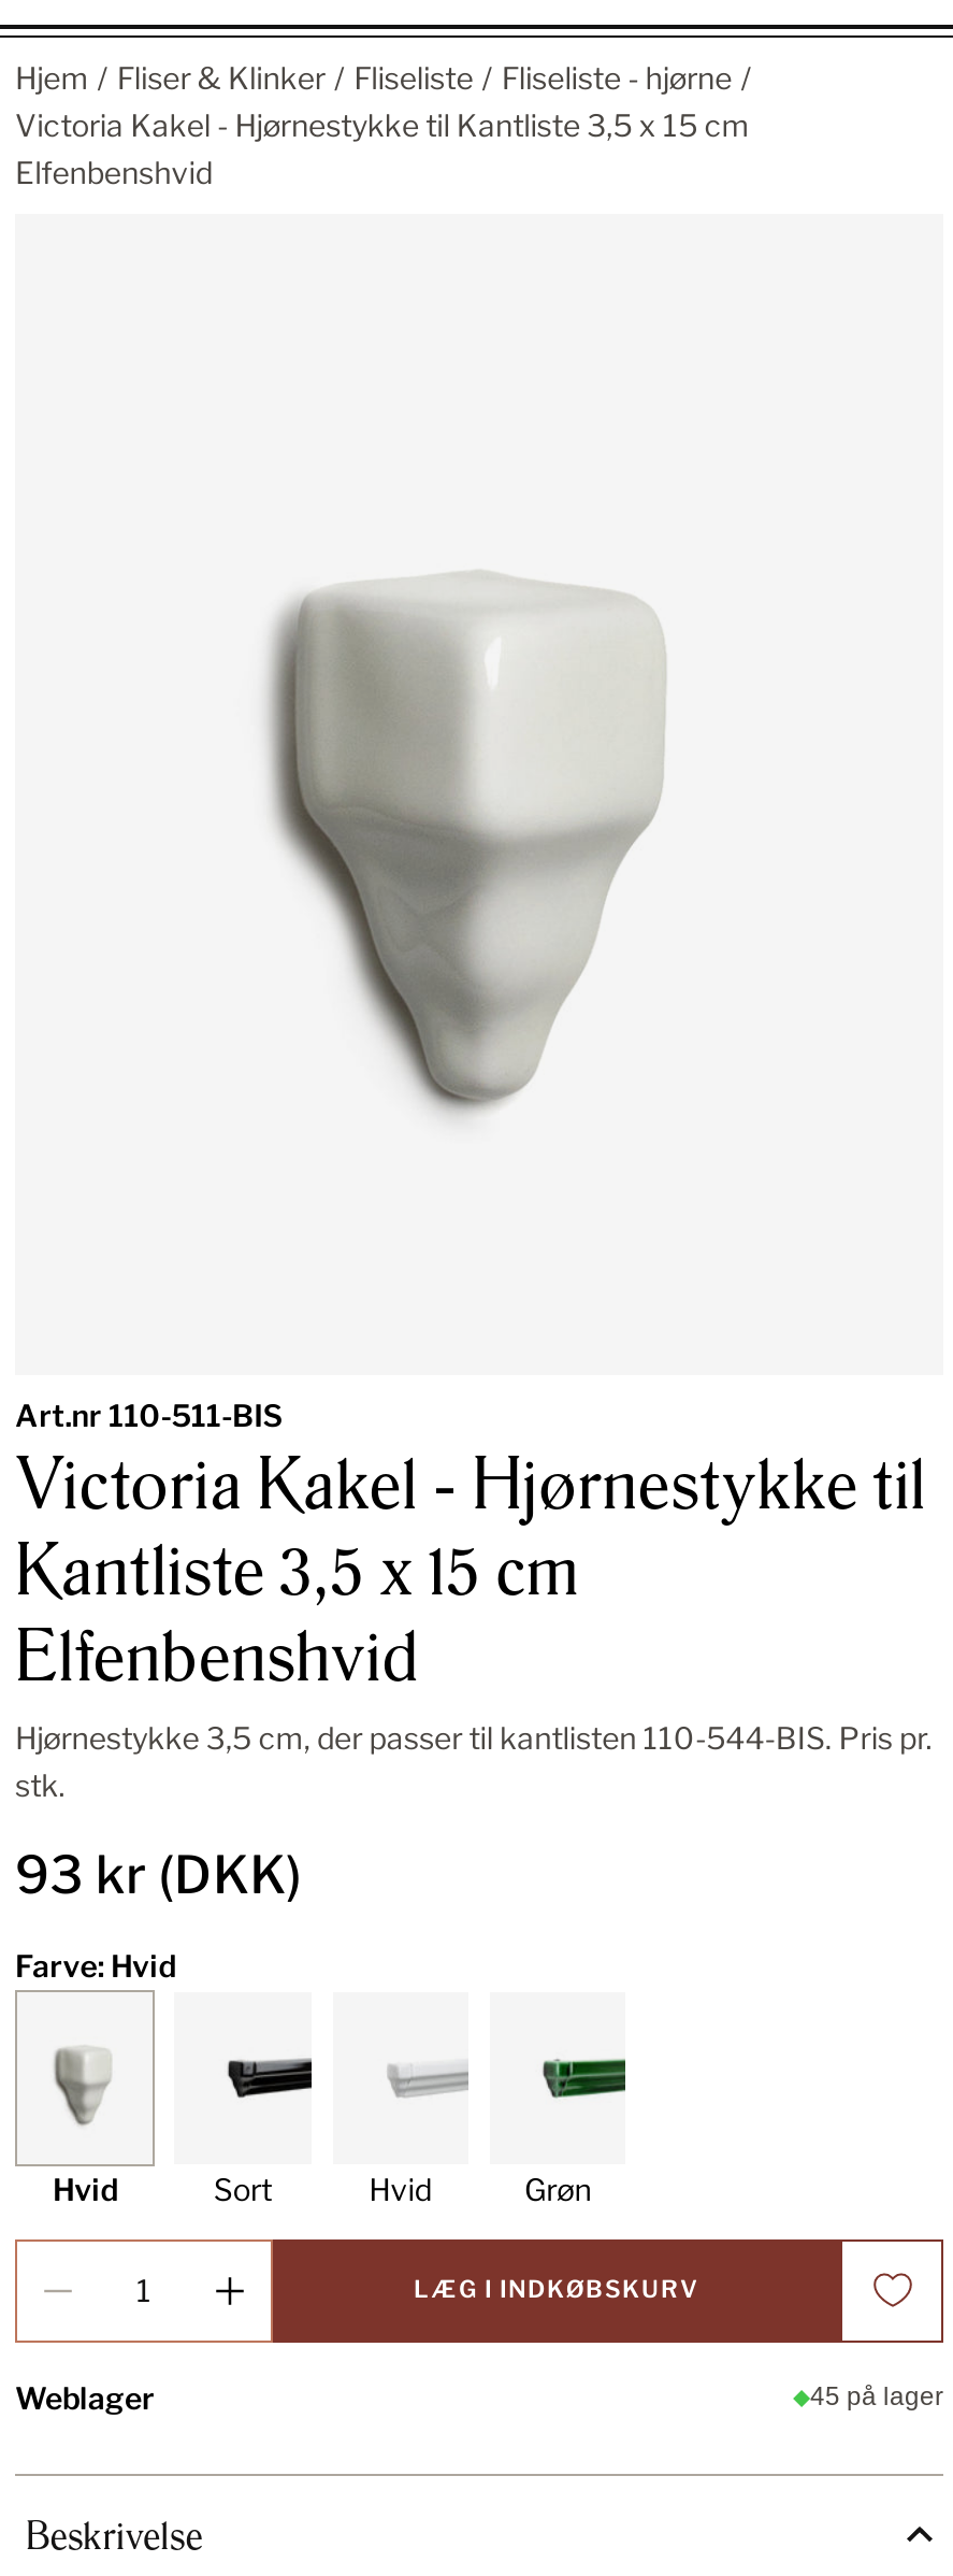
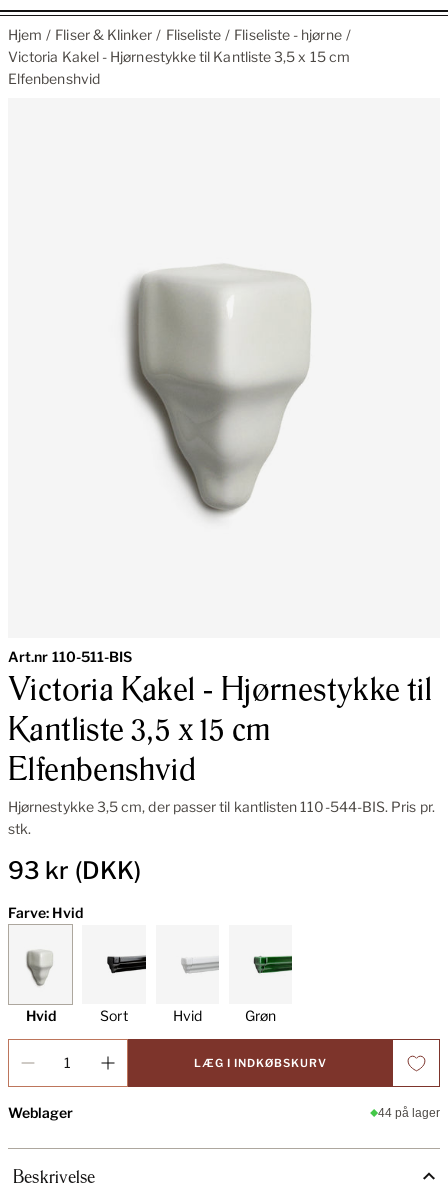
- 45 på lager
+ 44 på lager
